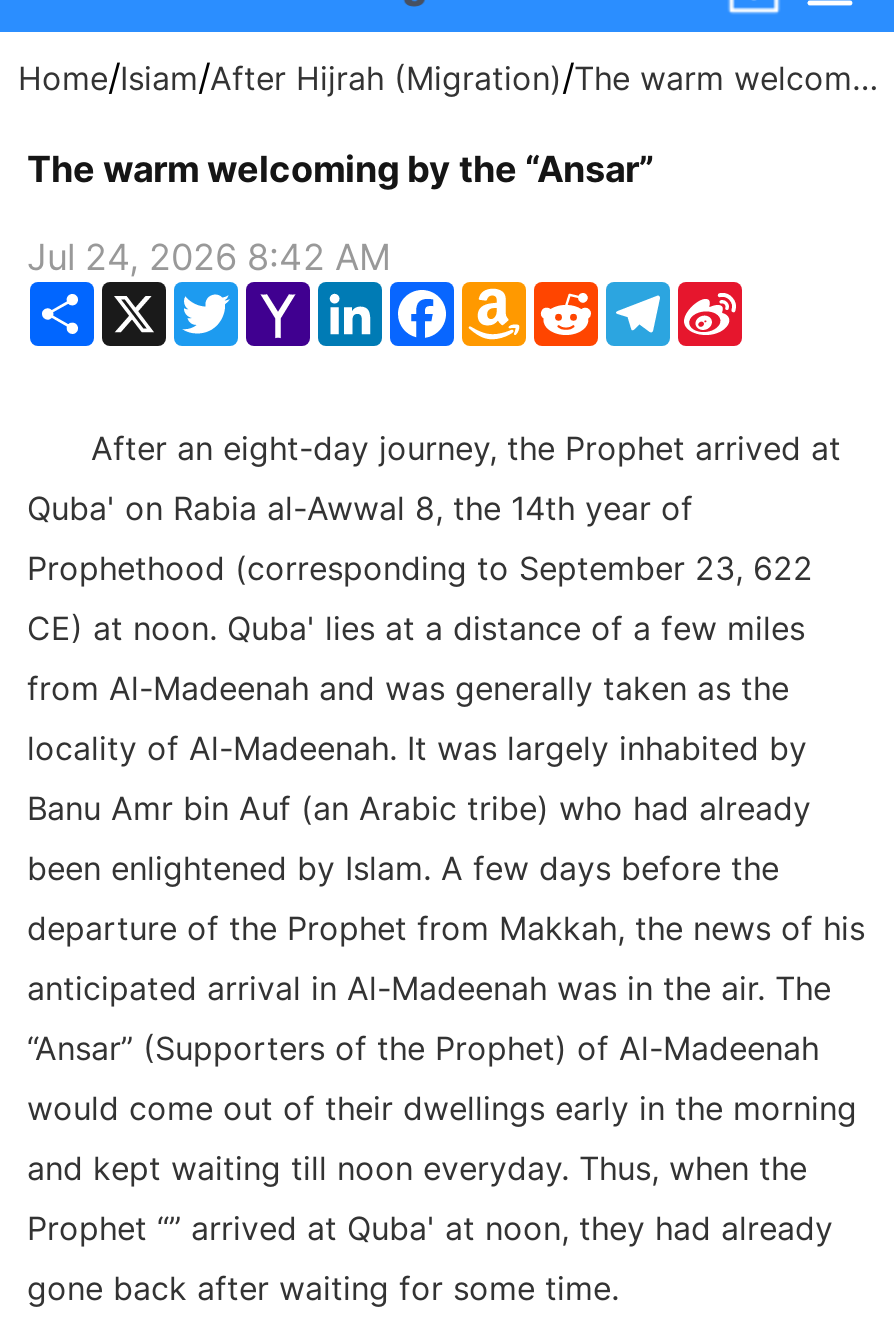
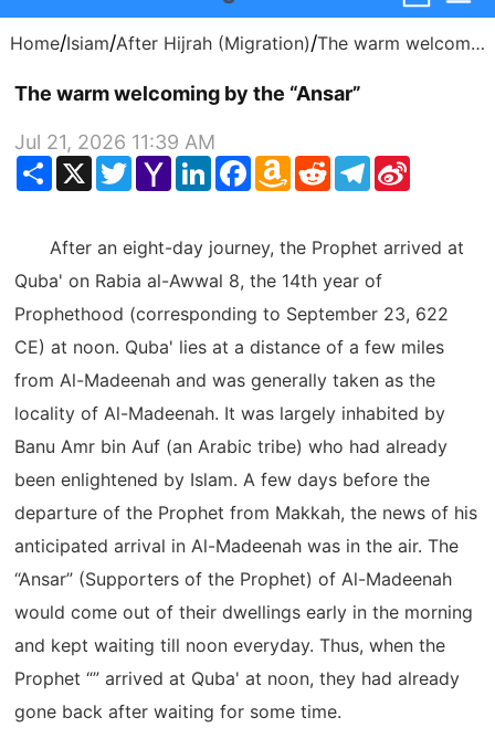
- Jul 24, 2026 8:42 AM
+ Jul 21, 2026 11:39 AM
